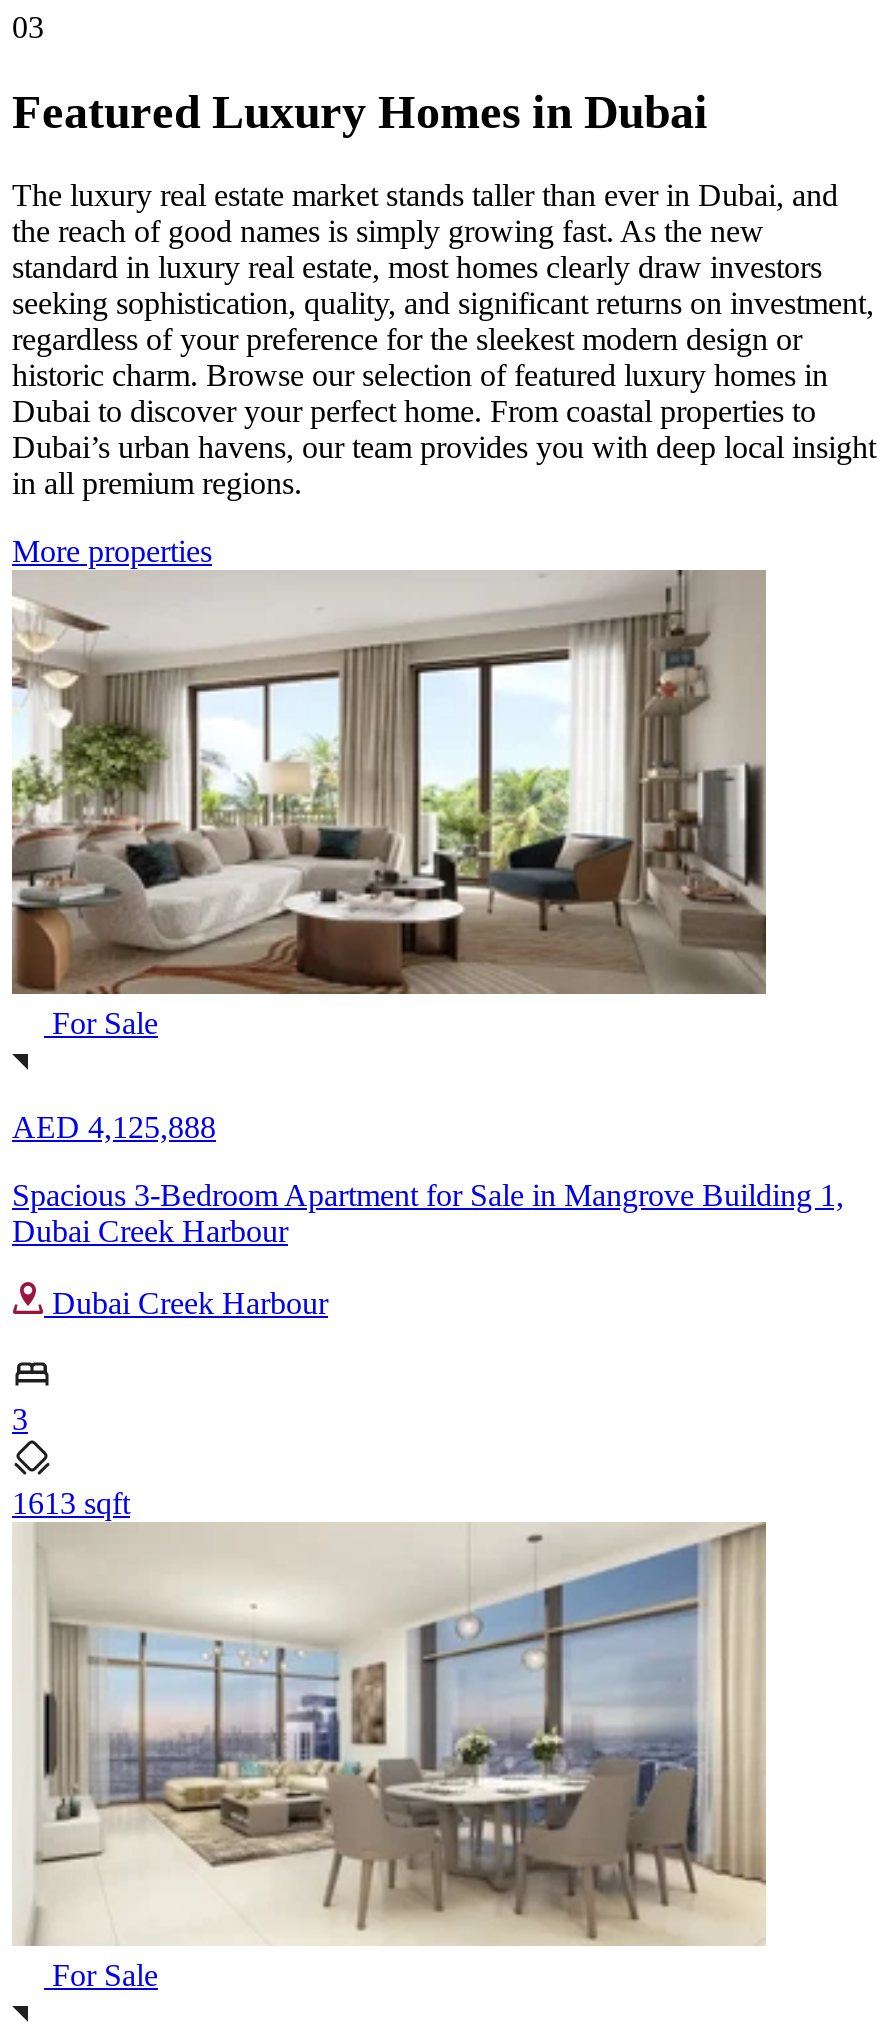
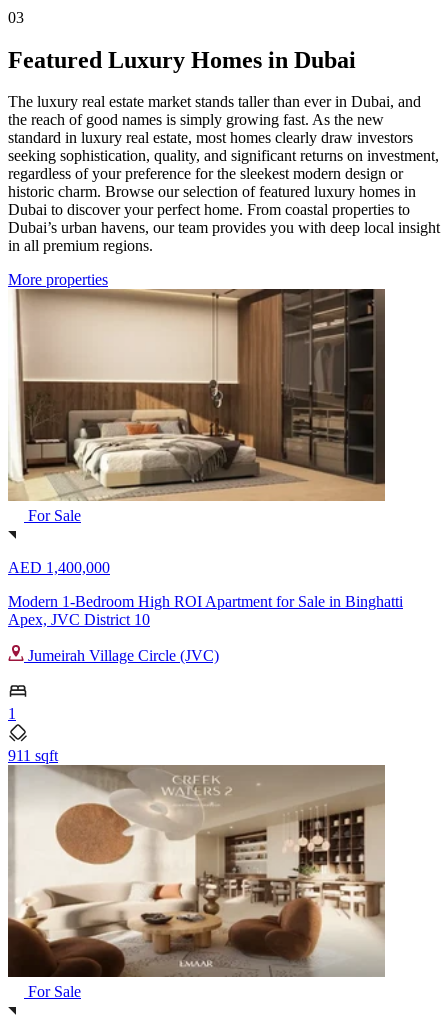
- [image]
+ [image]

- AED 4,125,888
+ AED 1,400,000

- Spacious 3-Bedroom Apartment for Sale in Mangrove Building 1,
- Dubai Creek Harbour
+ Modern 1-Bedroom High ROI Apartment for Sale in Binghatti
+ Apex, JVC District 10

- Dubai Creek Harbour
+ Jumeirah Village Circle (JVC)

- 3
+ 1

- 1613 sqft
+ 911 sqft

- [image]
+ [image]
